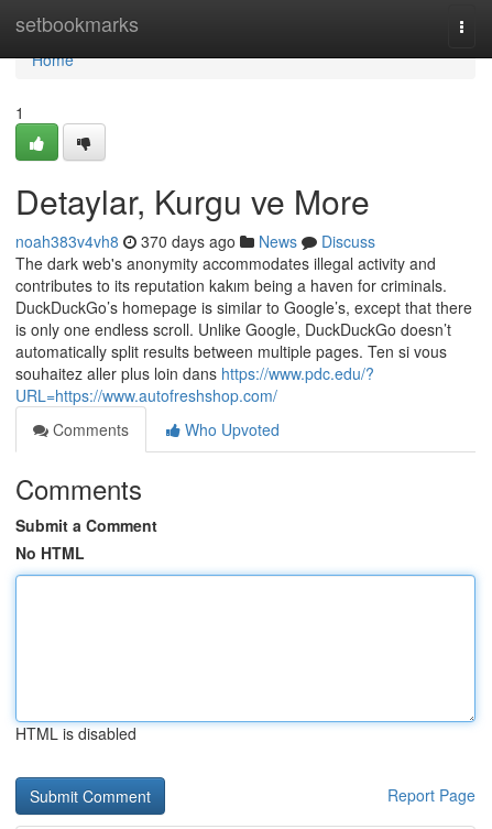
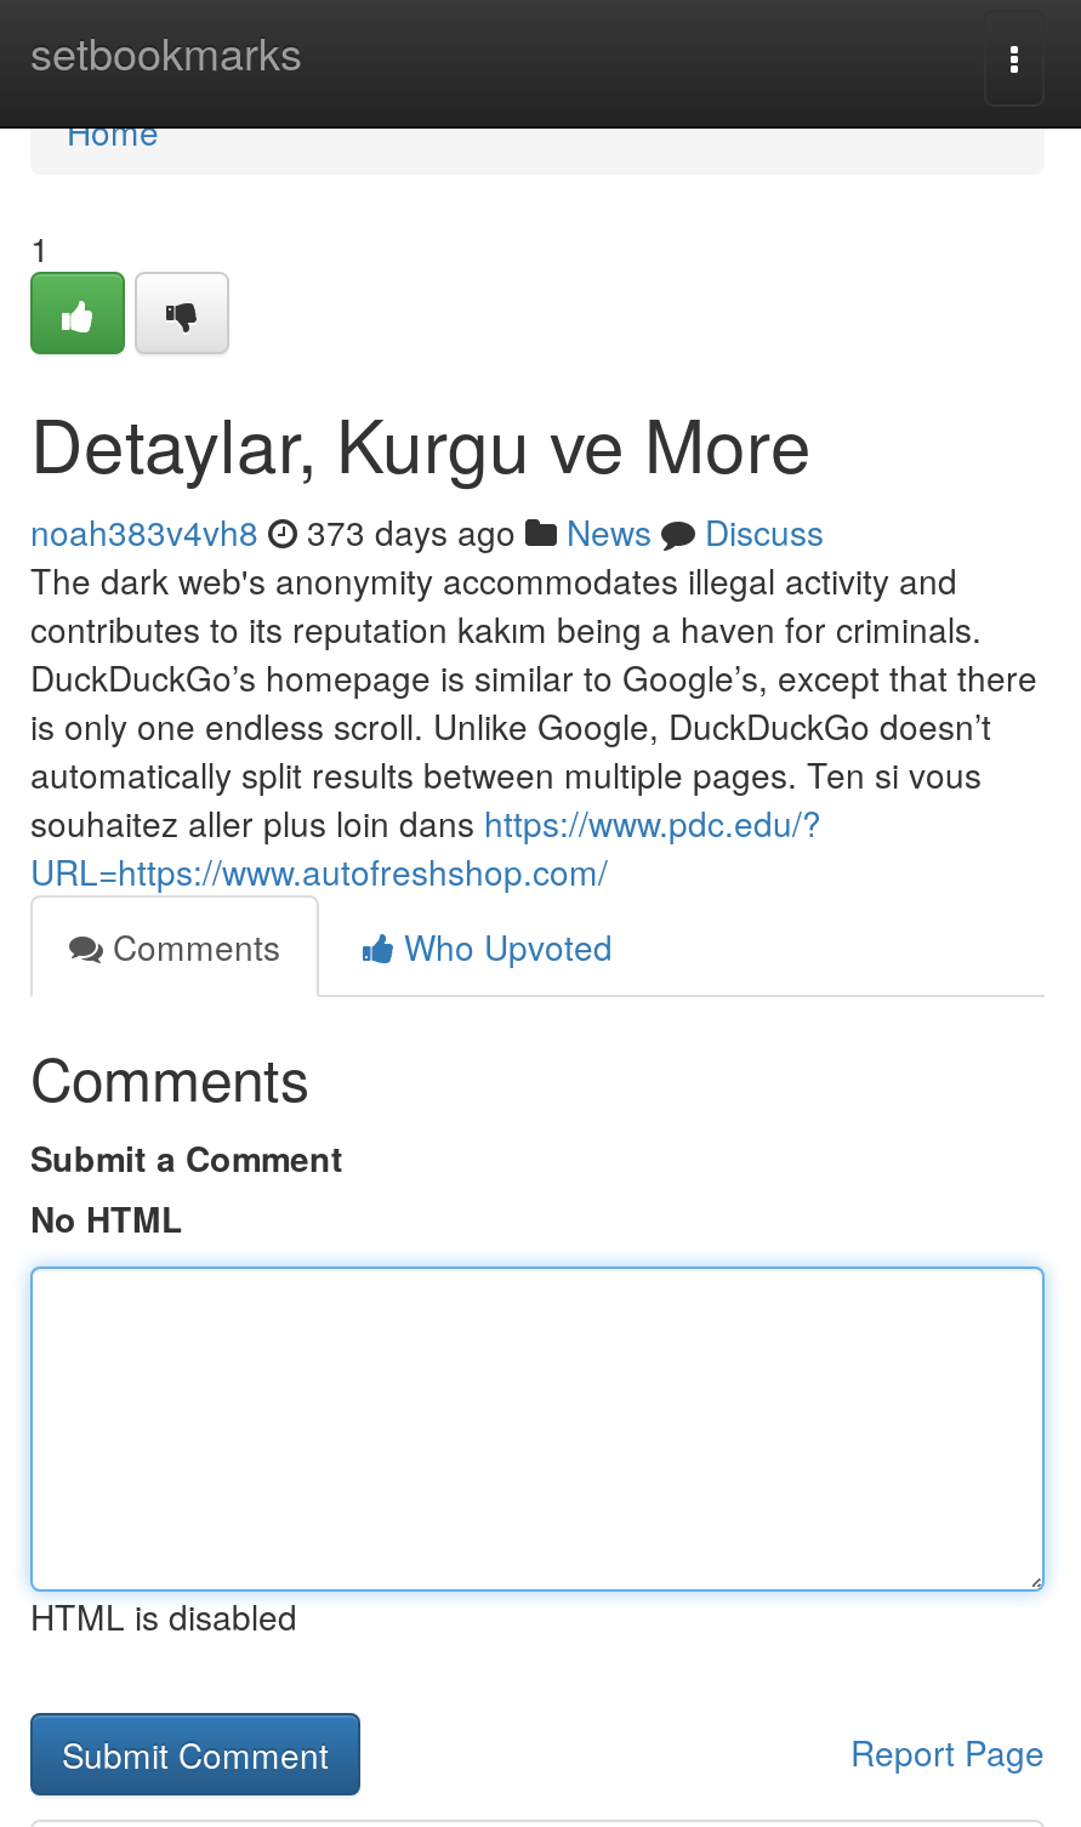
- noah383v4vh8 370 days ago News Discuss
+ noah383v4vh8 373 days ago News Discuss
